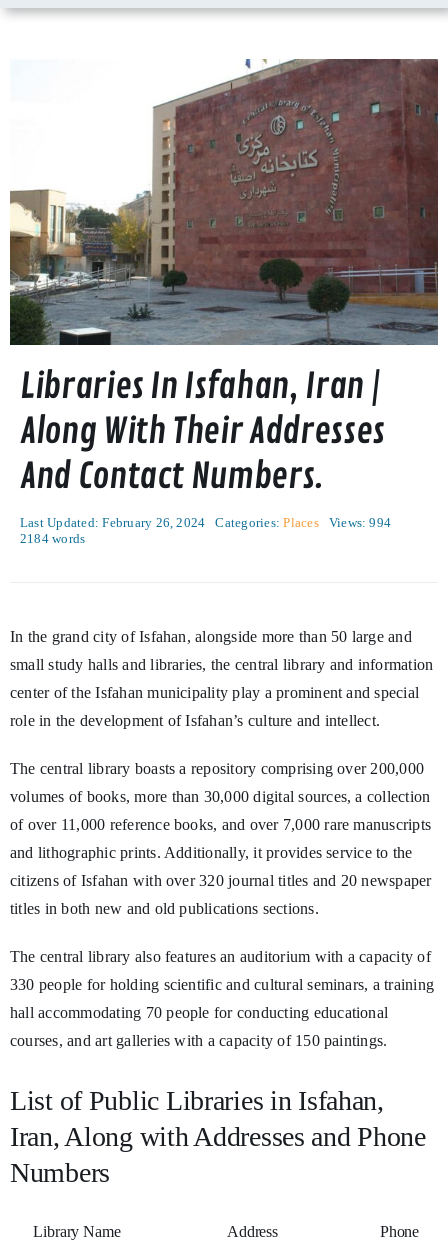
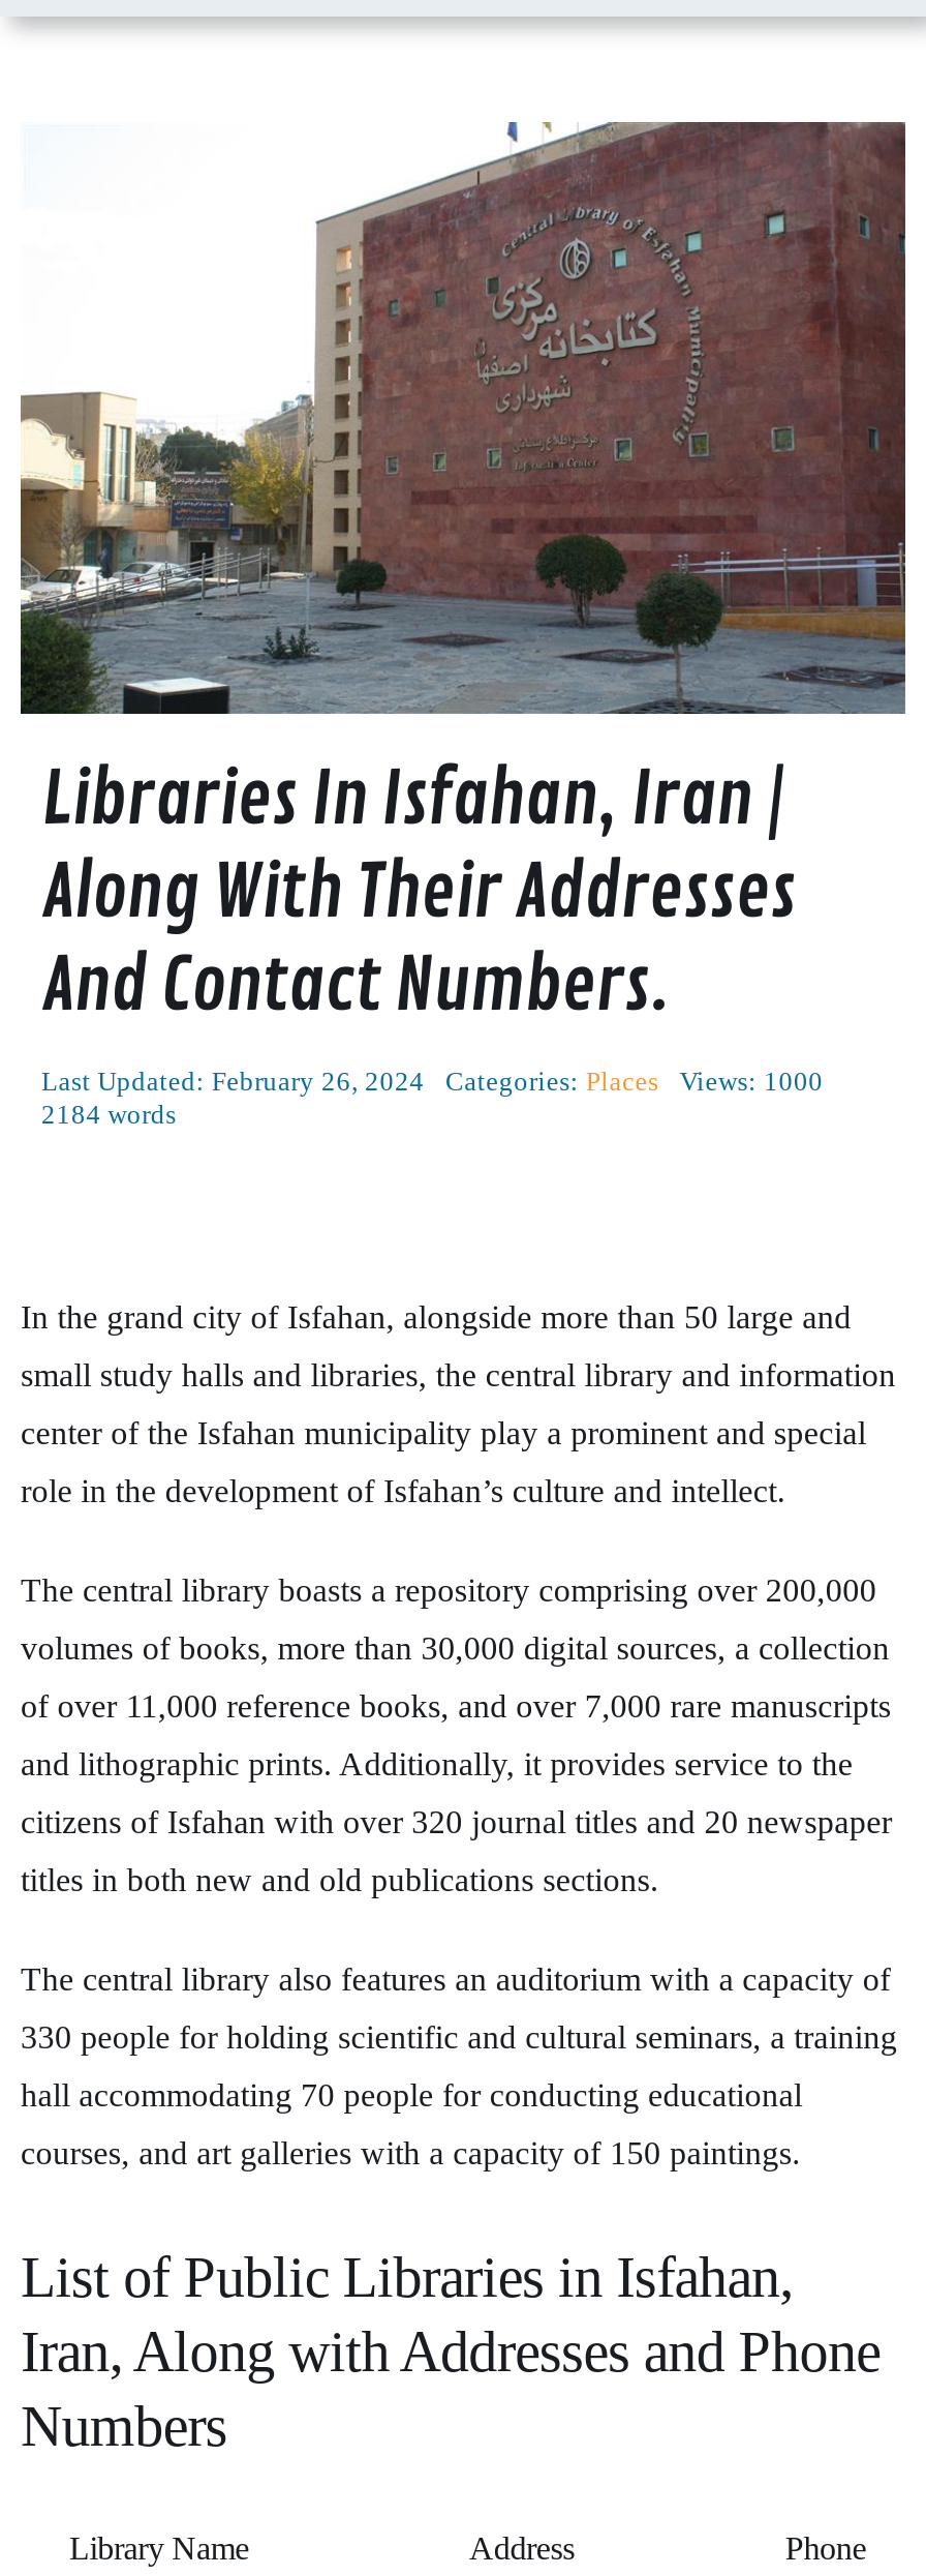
- Last Updated: February 26, 2024 Categories: Places Views: 994
+ Last Updated: February 26, 2024 Categories: Places Views: 1000
